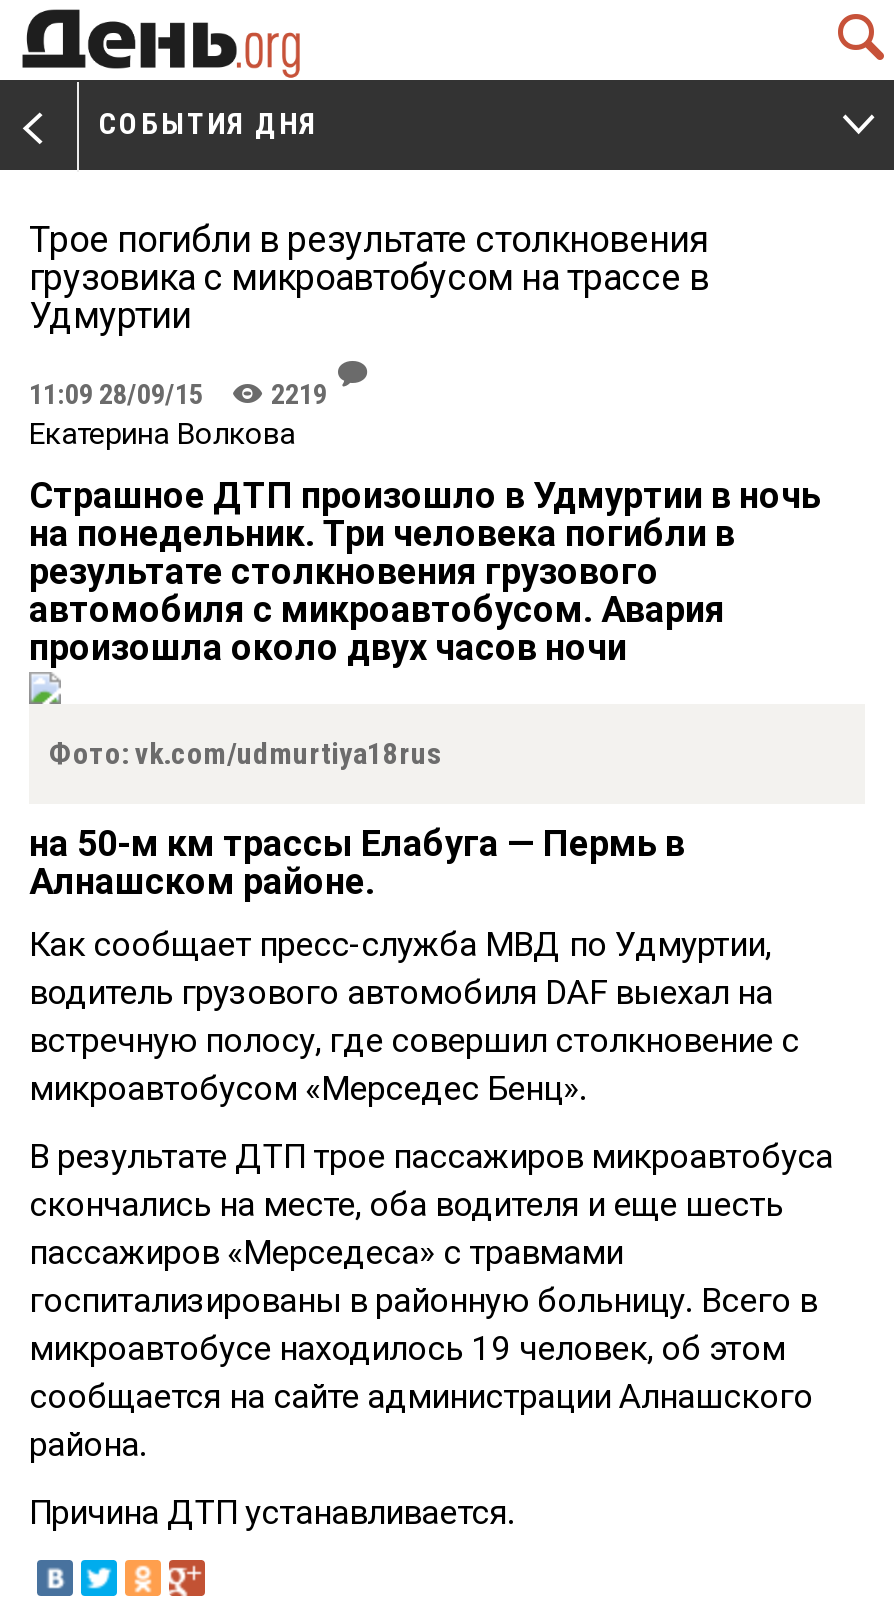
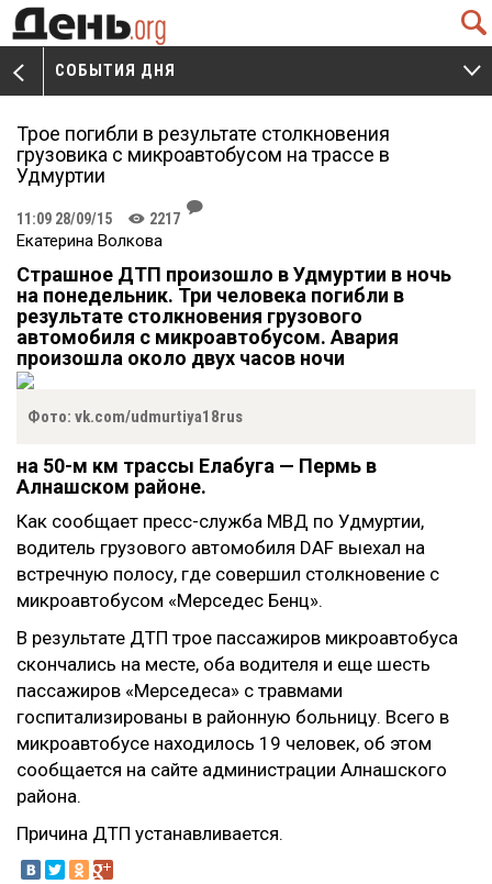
- 11:09 28/09/15 K 2219
+ 11:09 28/09/15 K 2217
